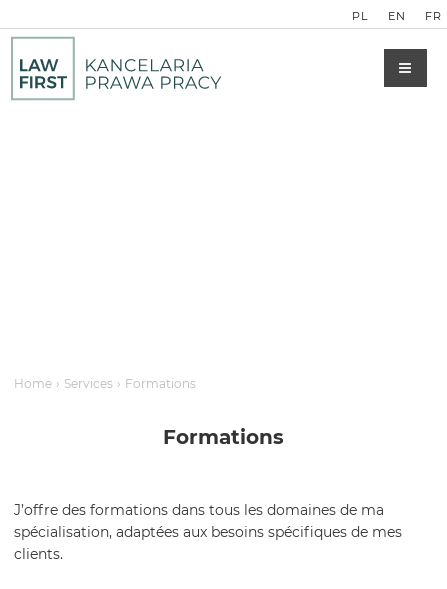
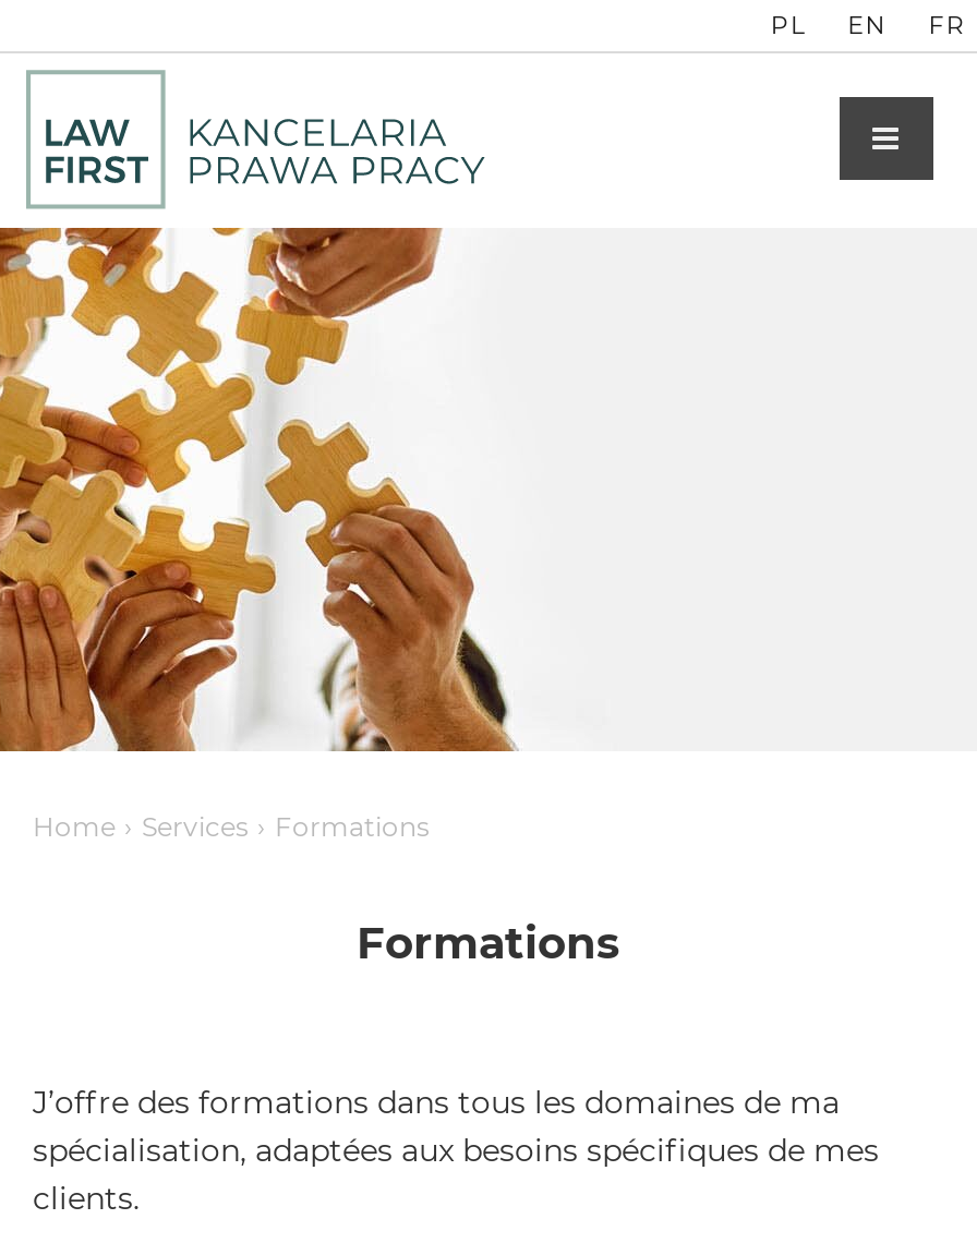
+ [image]
